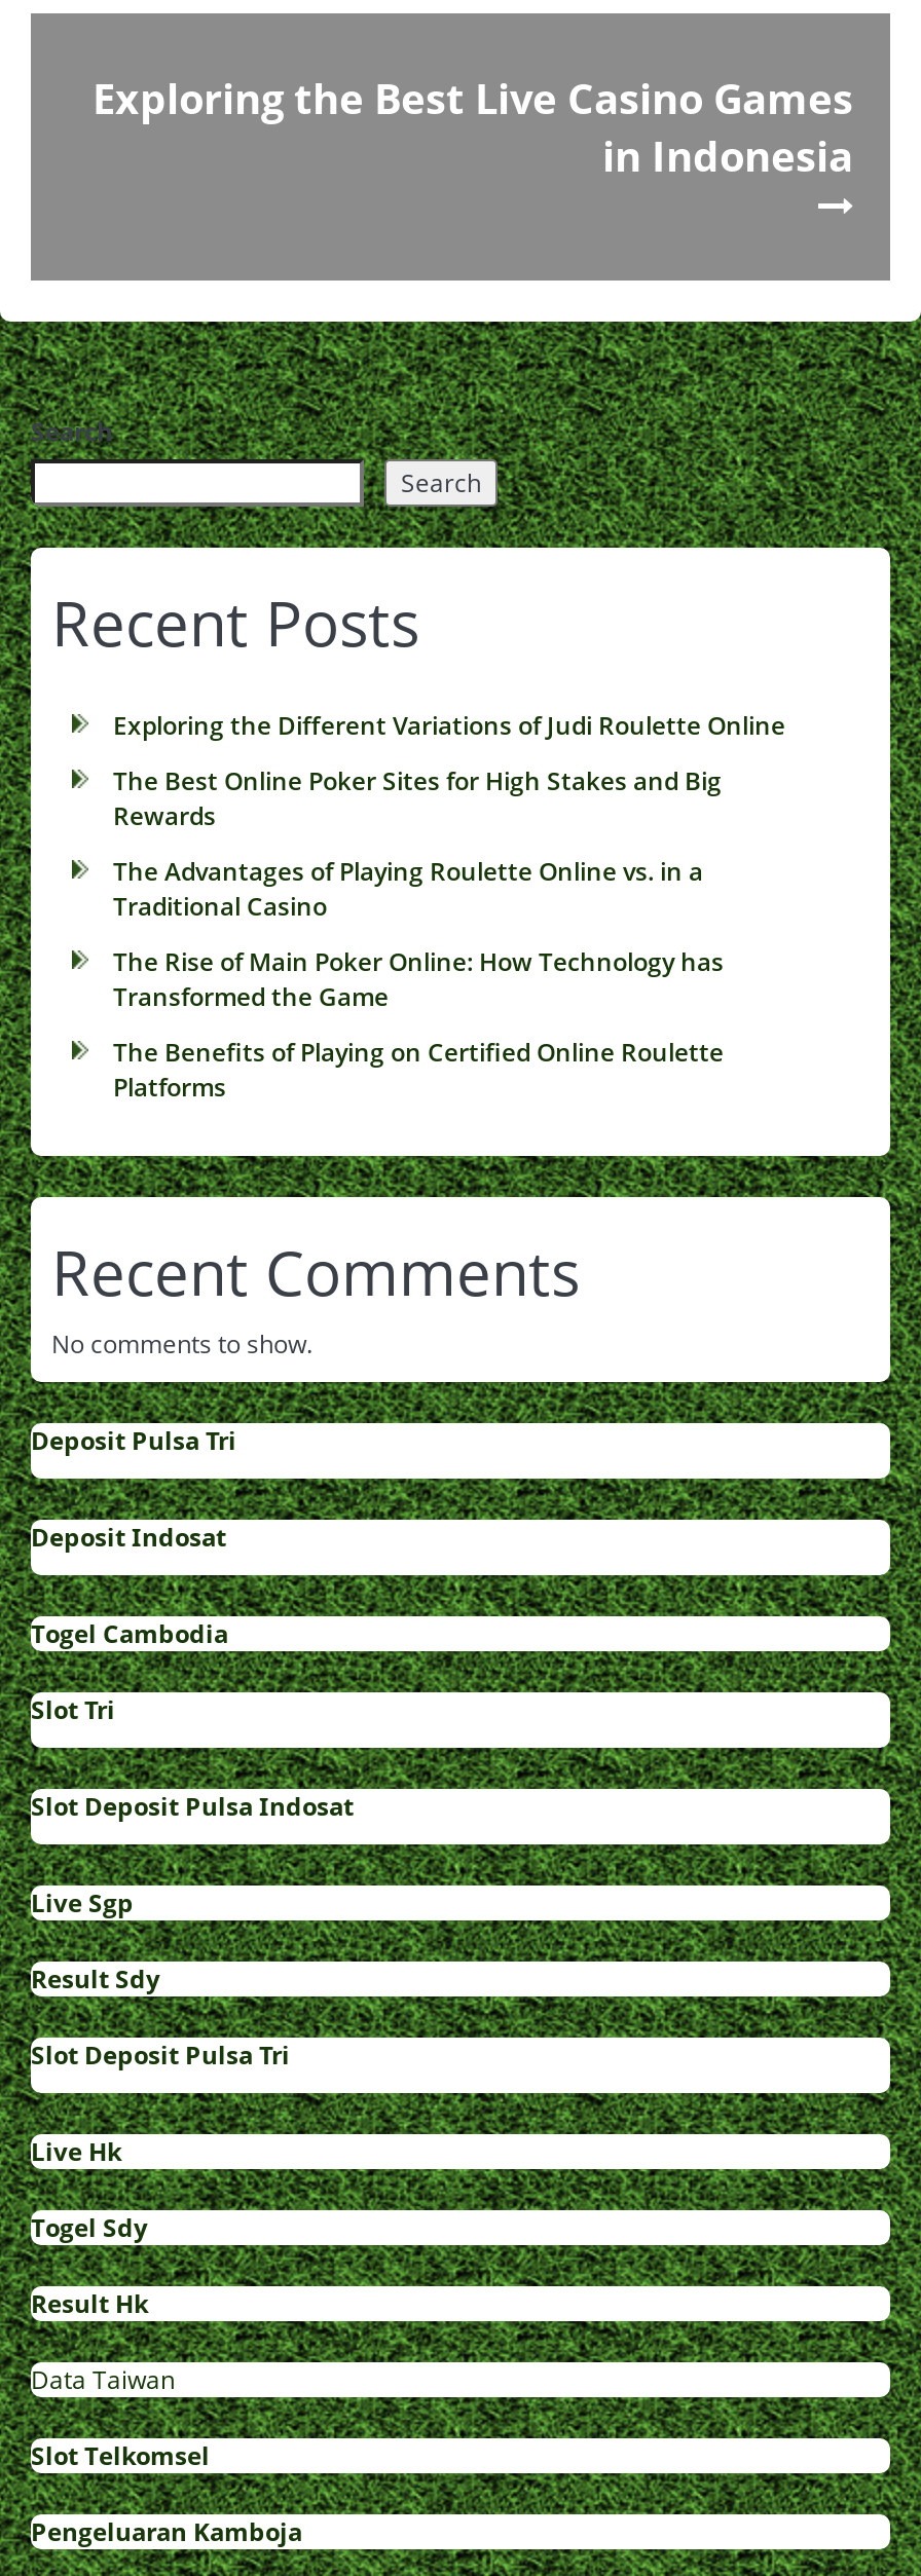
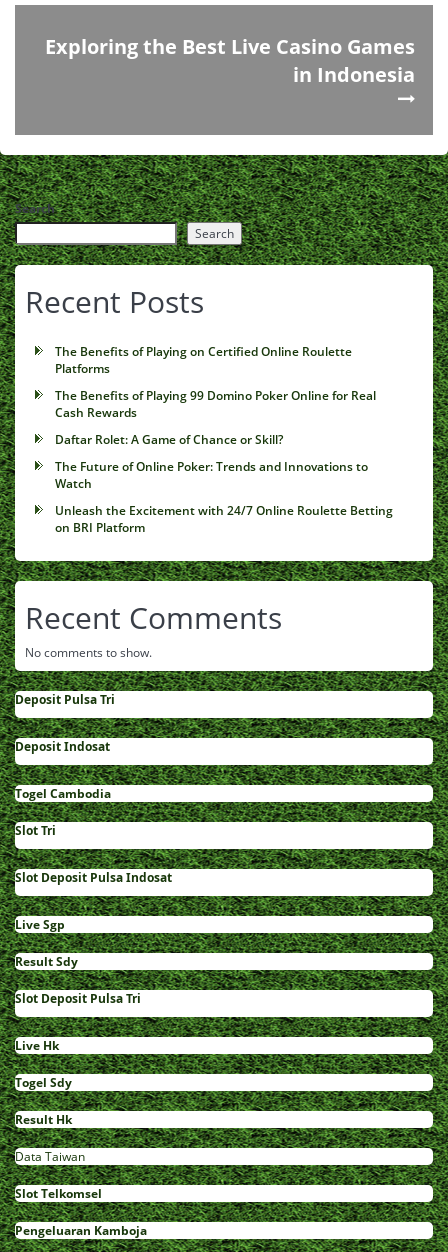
- Exploring the Different Variations of Judi Roulette Online
- The Best Online Poker Sites for High Stakes and Big
- Rewards
- The Advantages of Playing Roulette Online vs. in a
- Traditional Casino
- The Rise of Main Poker Online: How Technology has
- Transformed the Game

moved up: The Benefits of Playing on Certified Online Roulette | Platforms

+ The Benefits of Playing 99 Domino Poker Online for Real
+ Cash Rewards
+ Daftar Rolet: A Game of Chance or Skill?
+ The Future of Online Poker: Trends and Innovations to
+ Watch
+ Unleash the Excitement with 24/7 Online Roulette Betting
+ on BRI Platform
